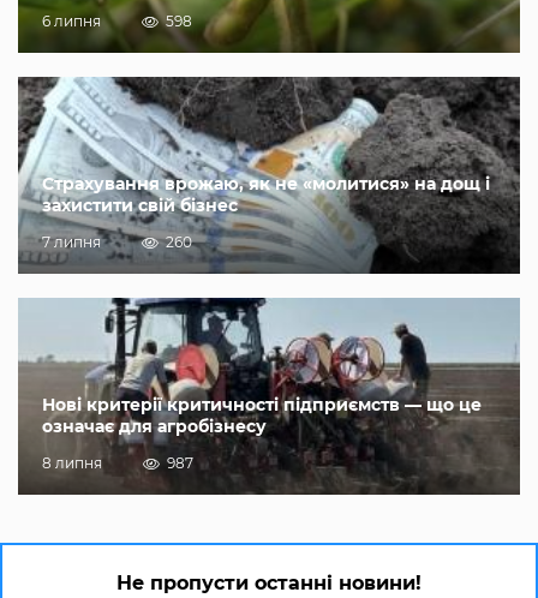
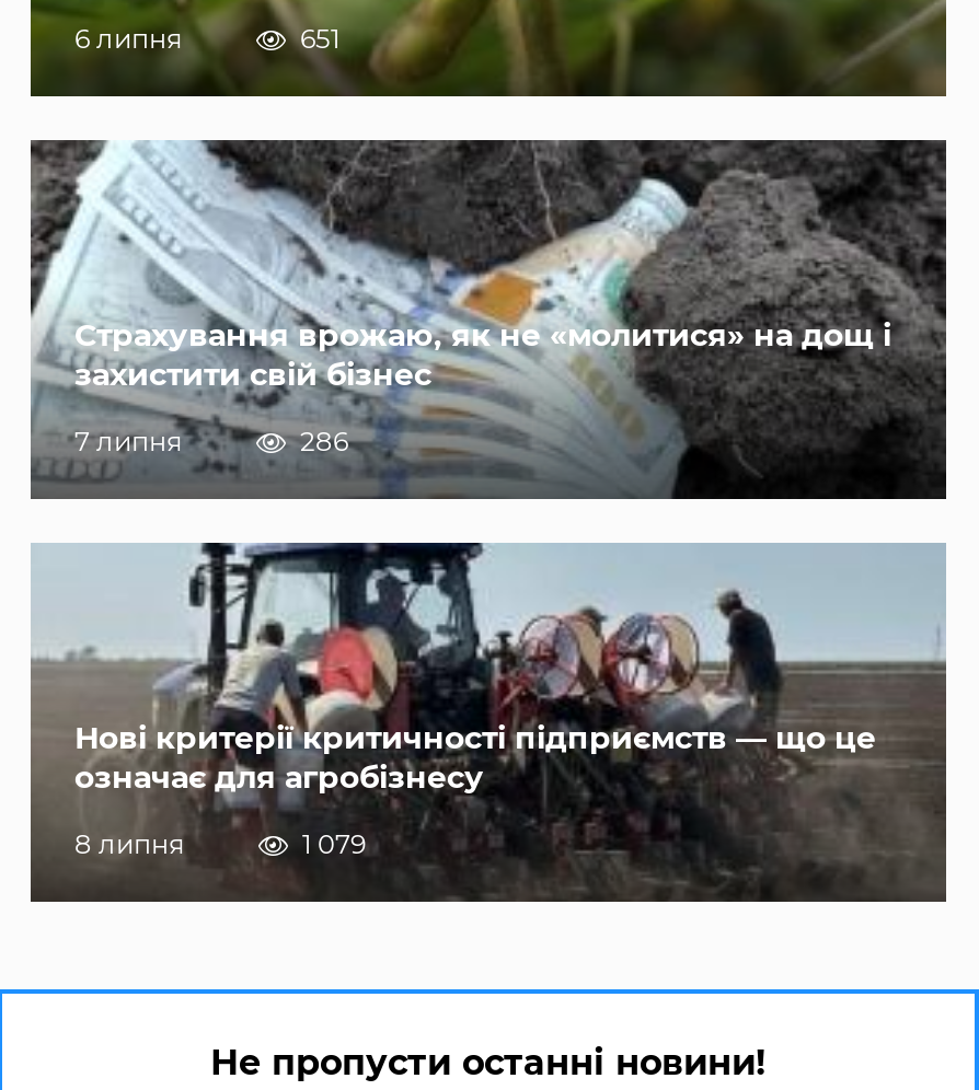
- 598
+ 651

- 260
+ 286

- 987
+ 1 079
